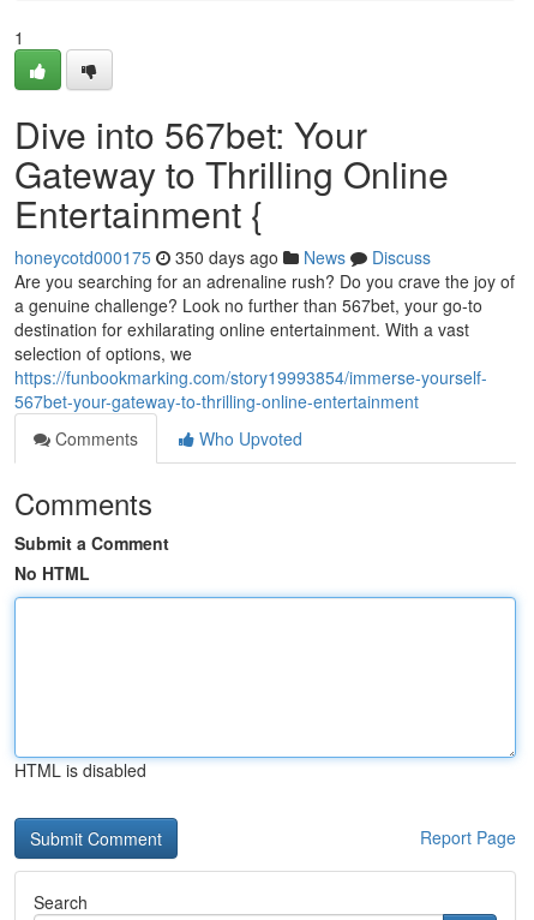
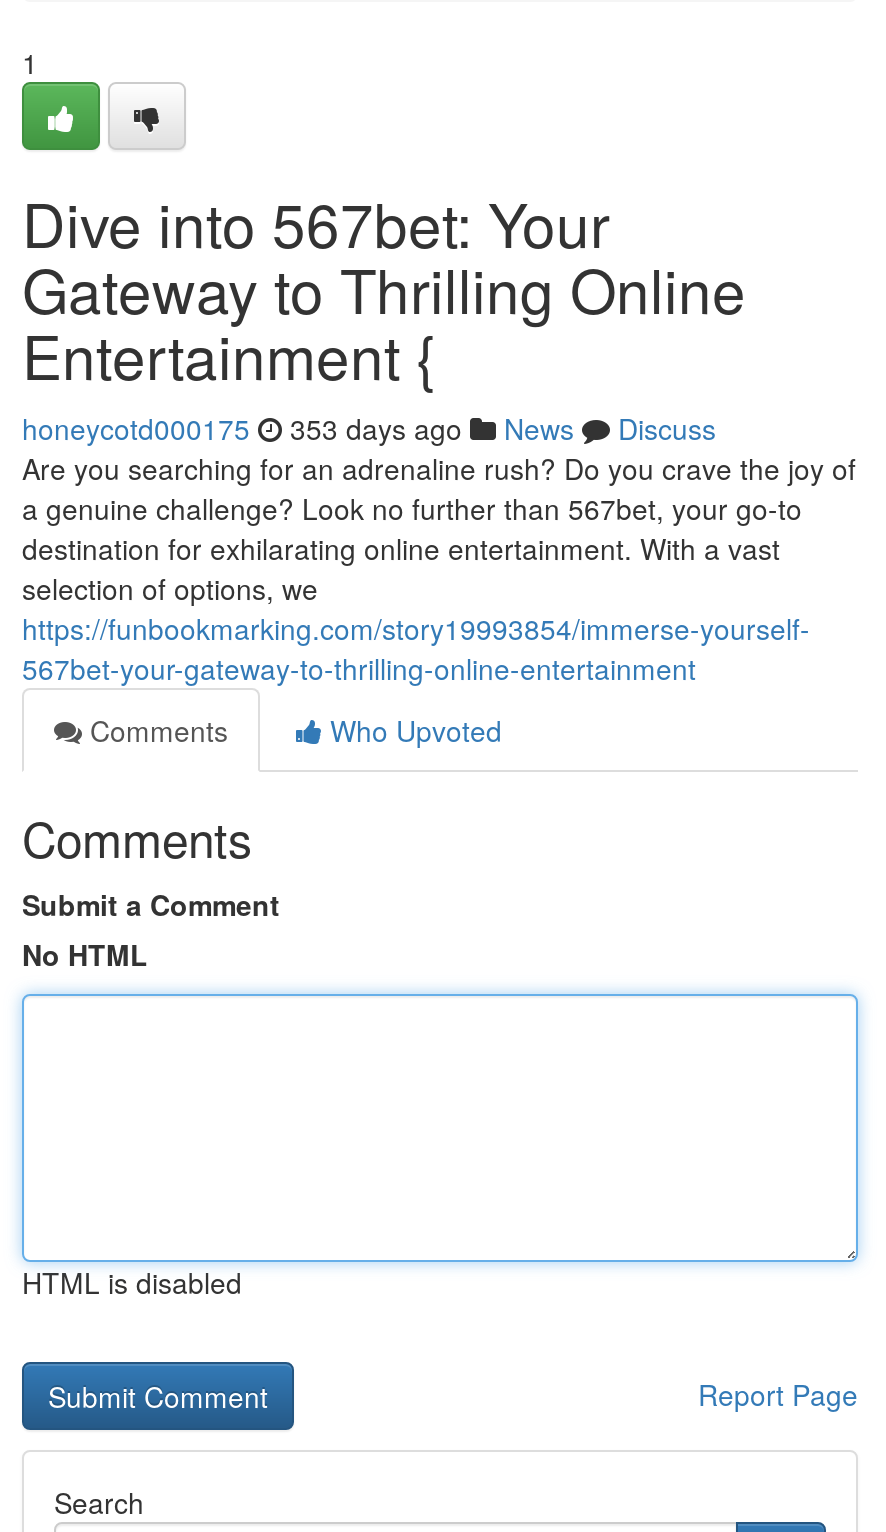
- honeycotd000175 350 days ago News Discuss
+ honeycotd000175 353 days ago News Discuss
